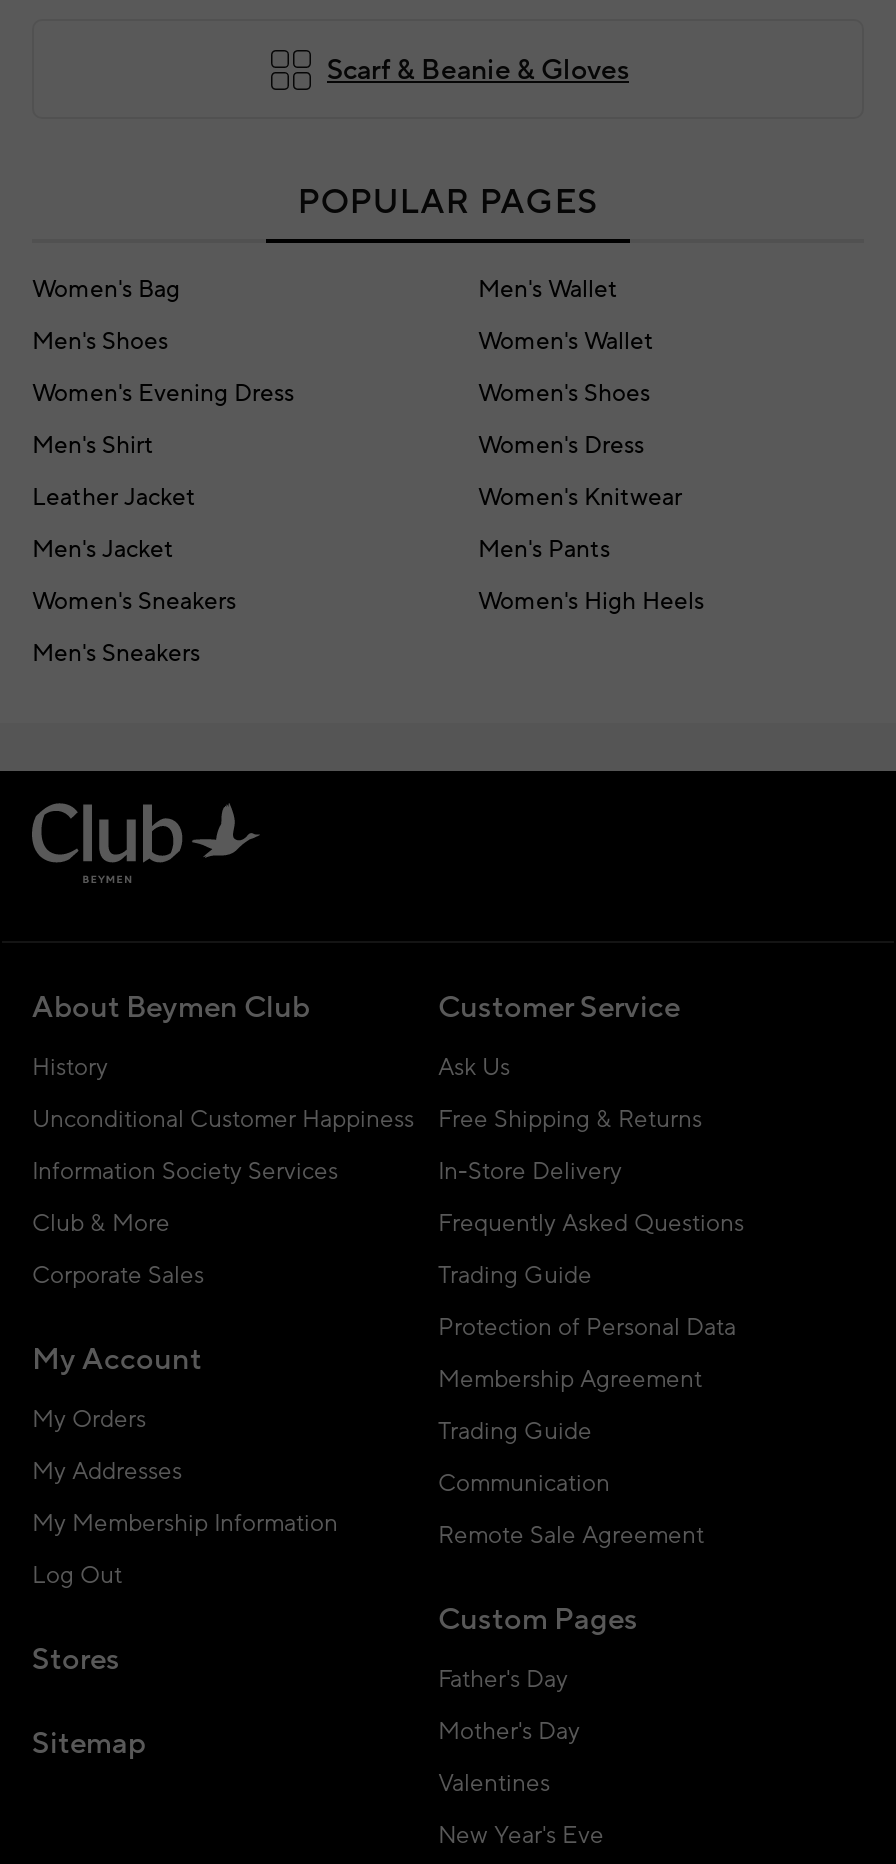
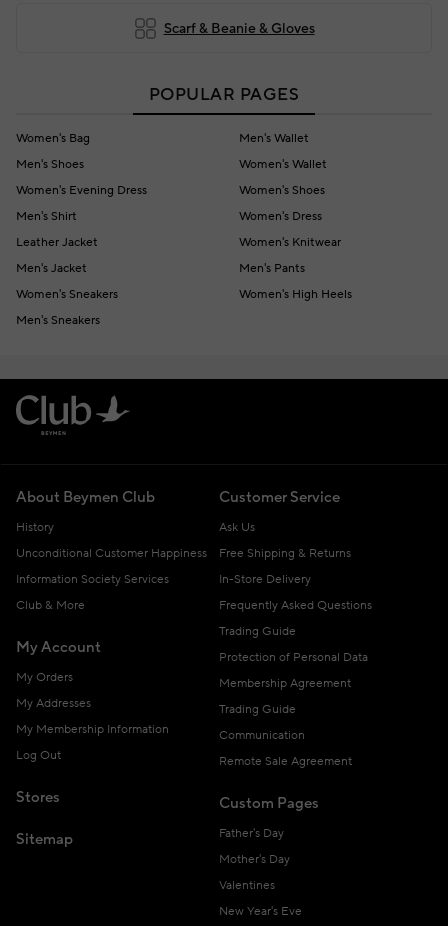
- Corporate Sales

moved up: My Account | My Orders | My Addresses | My Membership Information | Log Out | Stores | Sitemap
